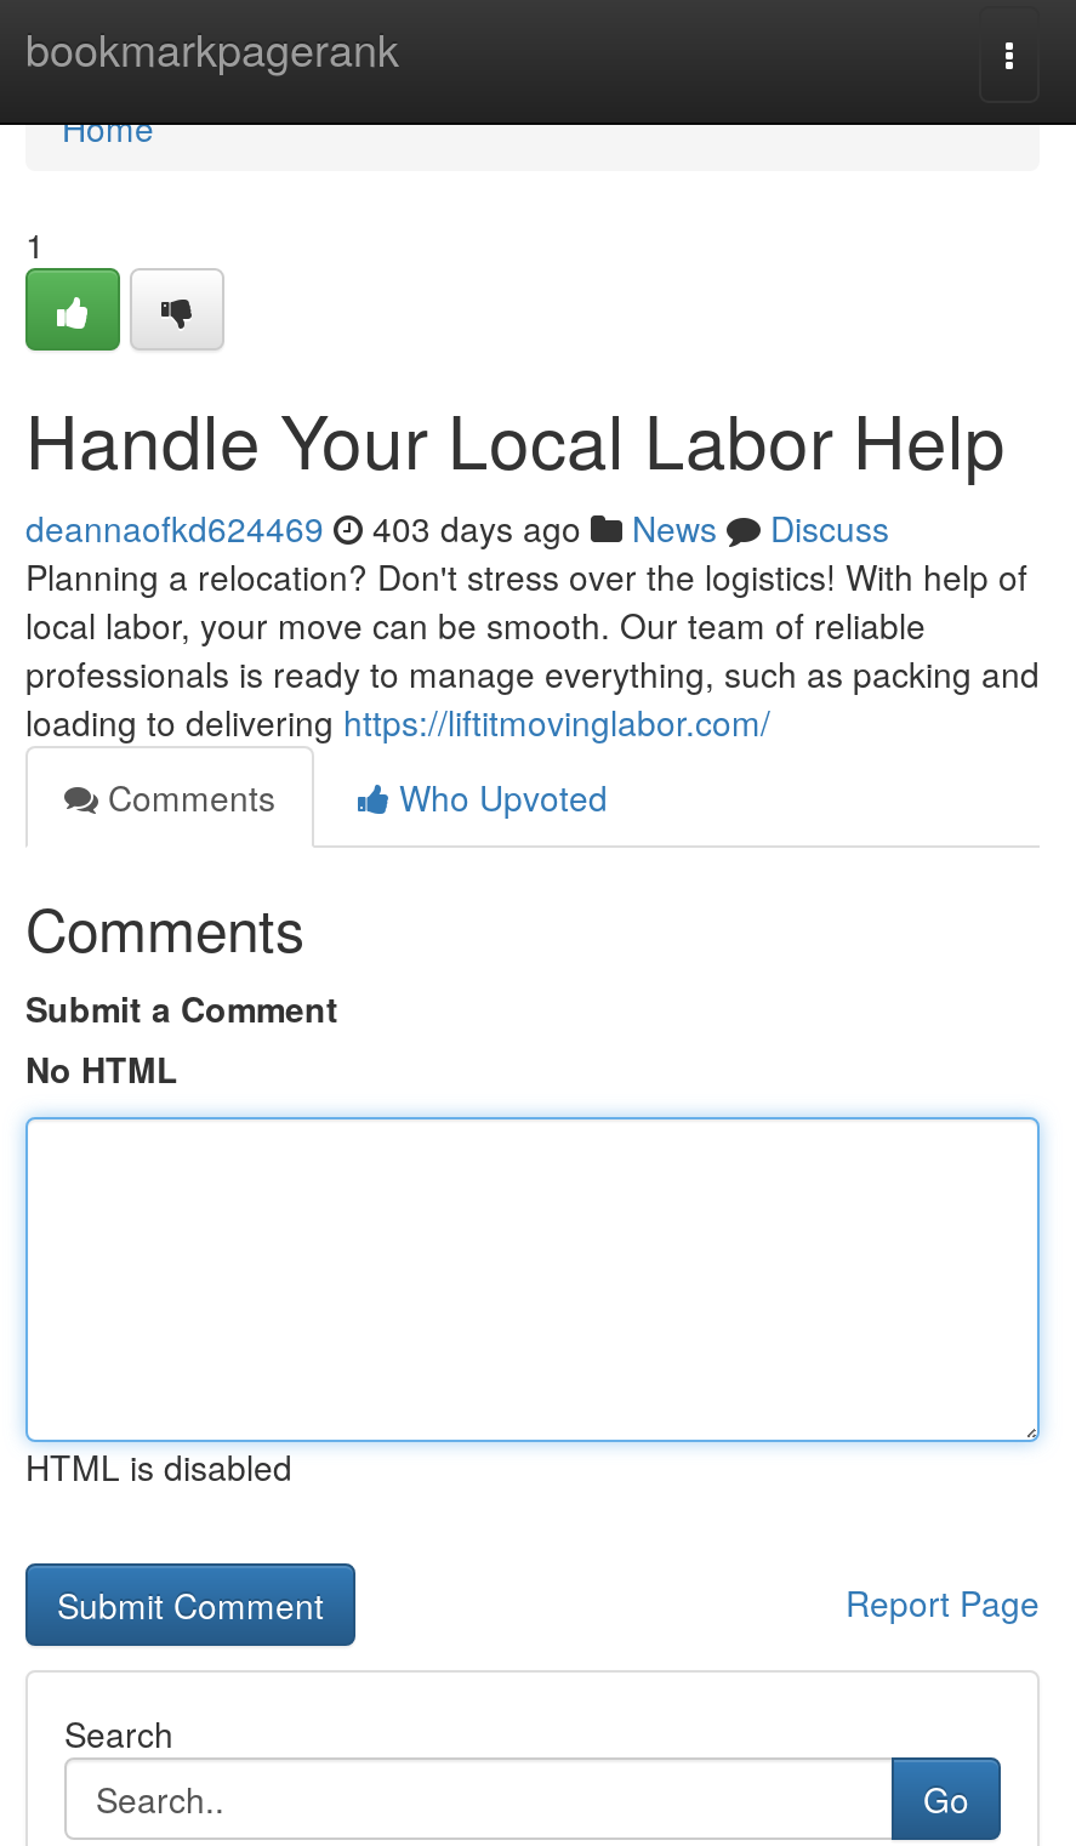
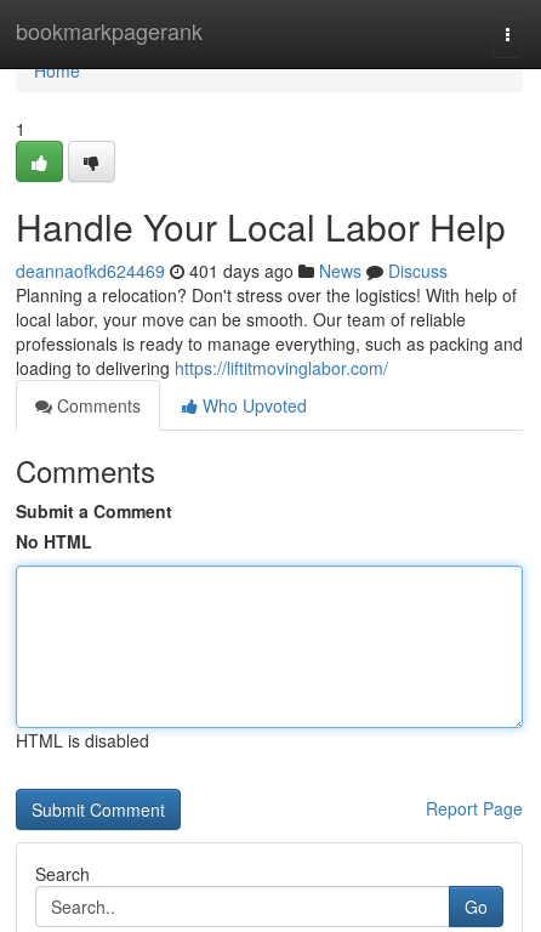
- deannaofkd624469 403 days ago News Discuss
+ deannaofkd624469 401 days ago News Discuss
